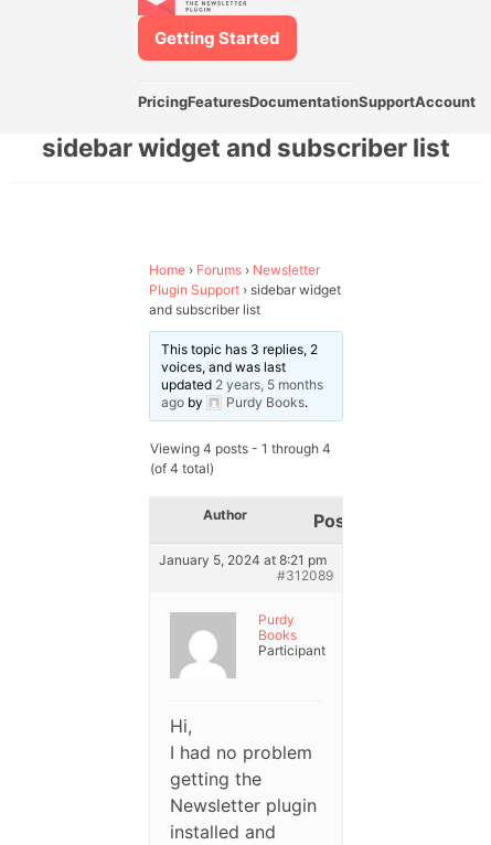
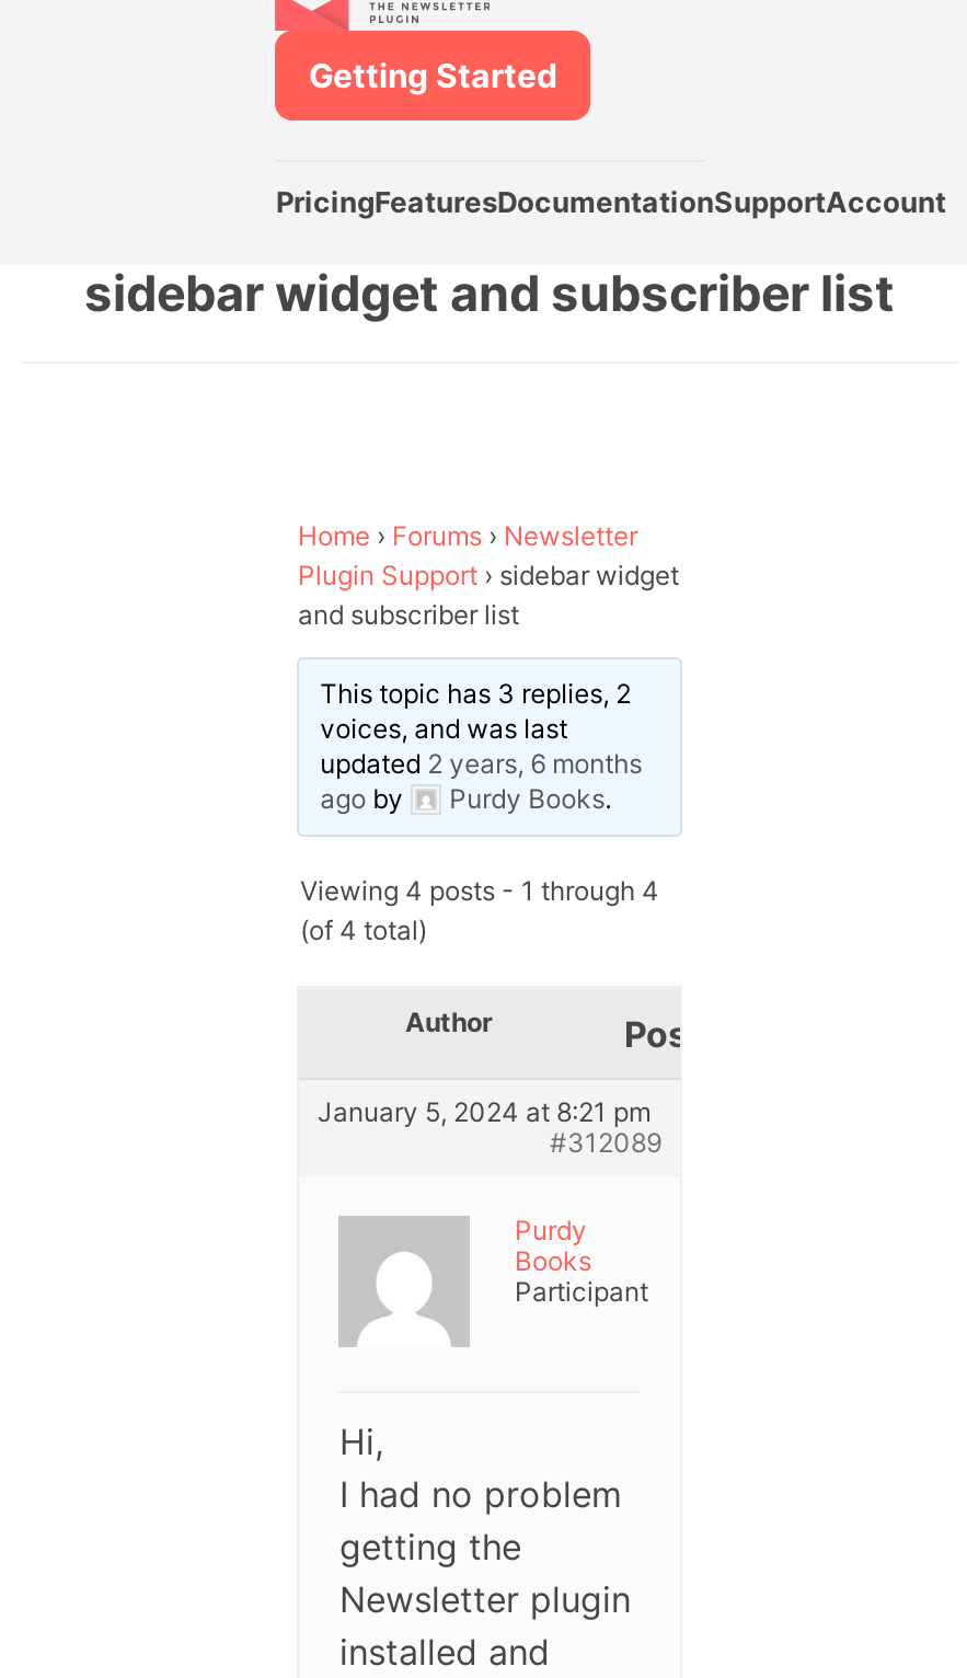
- updated 2 years, 5 months
+ updated 2 years, 6 months
